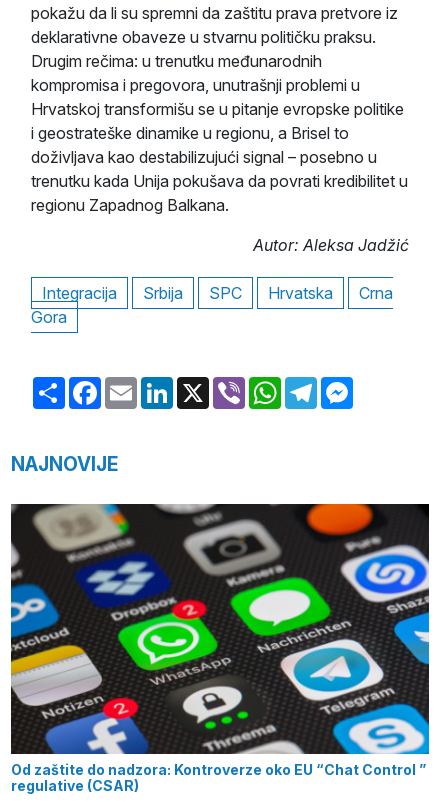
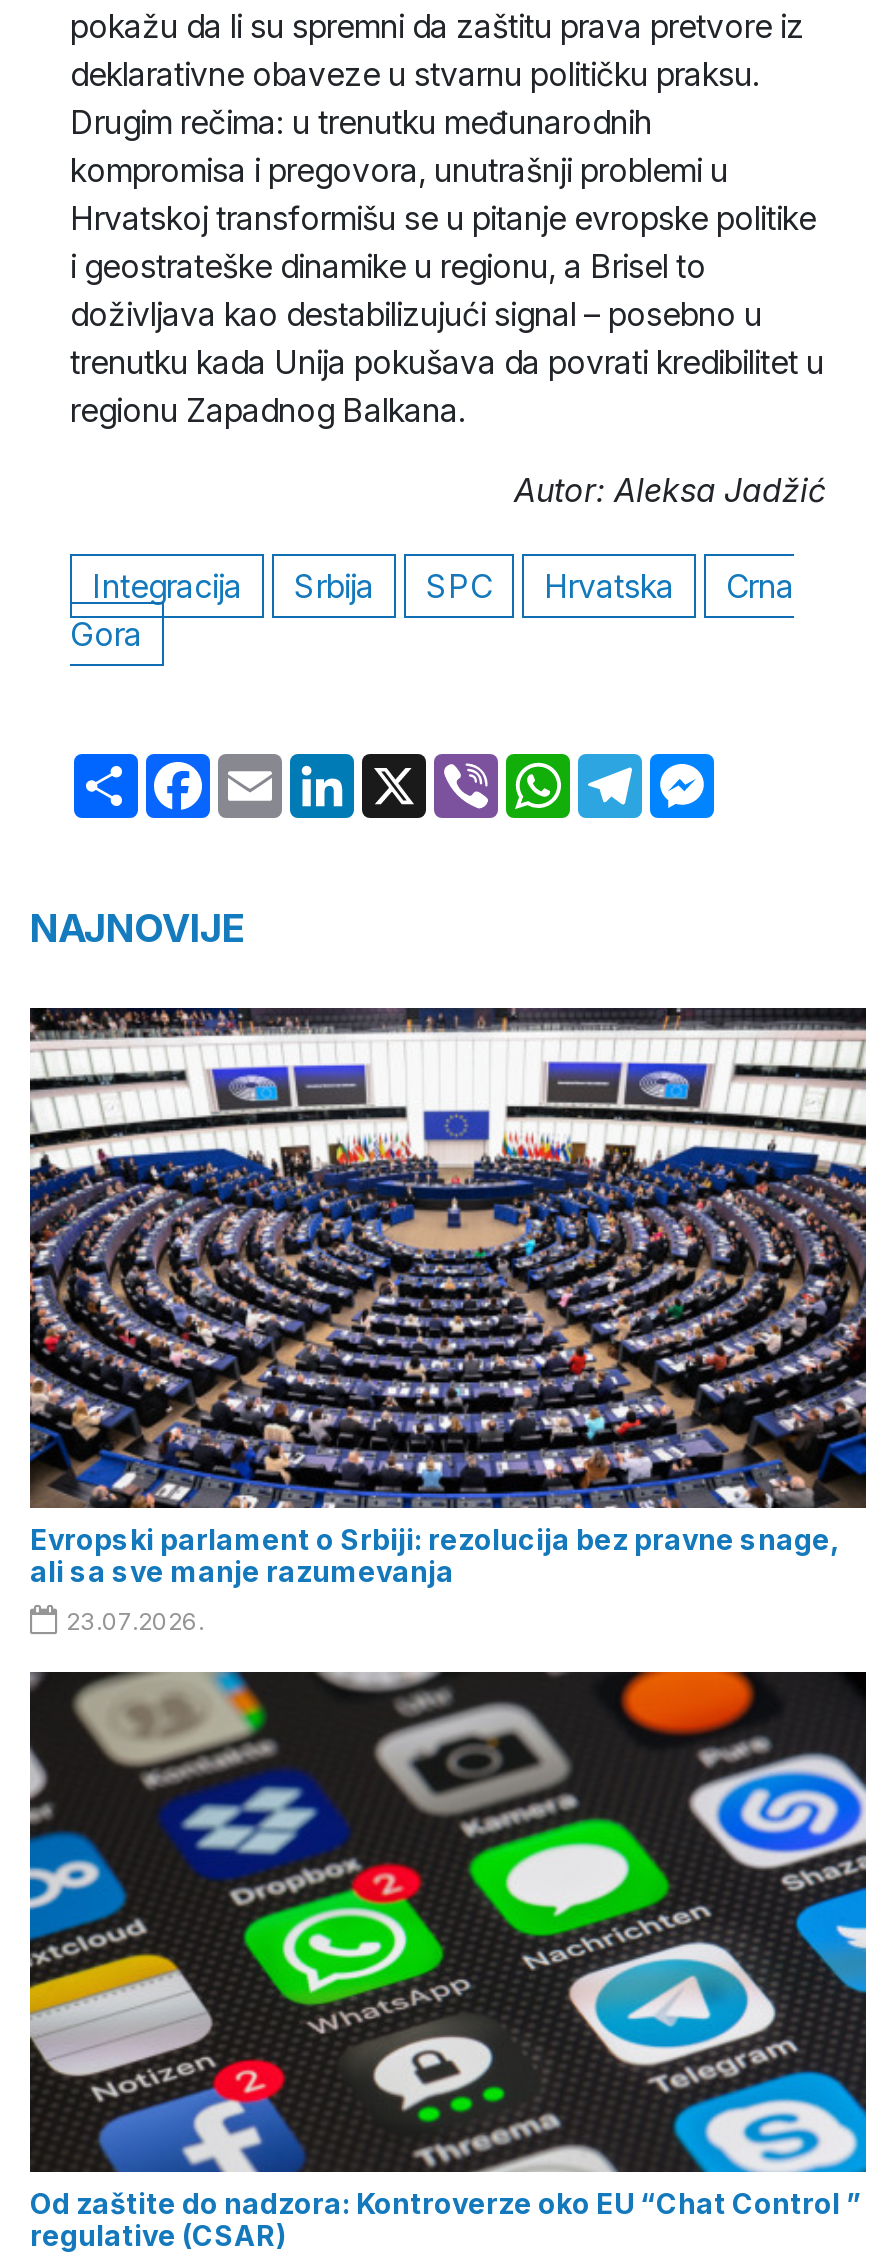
+ [image]
+ Evropski parlament o Srbiji: rezolucija bez pravne snage,
+ ali sa sve manje razumevanja
+ 23.07.2026.
